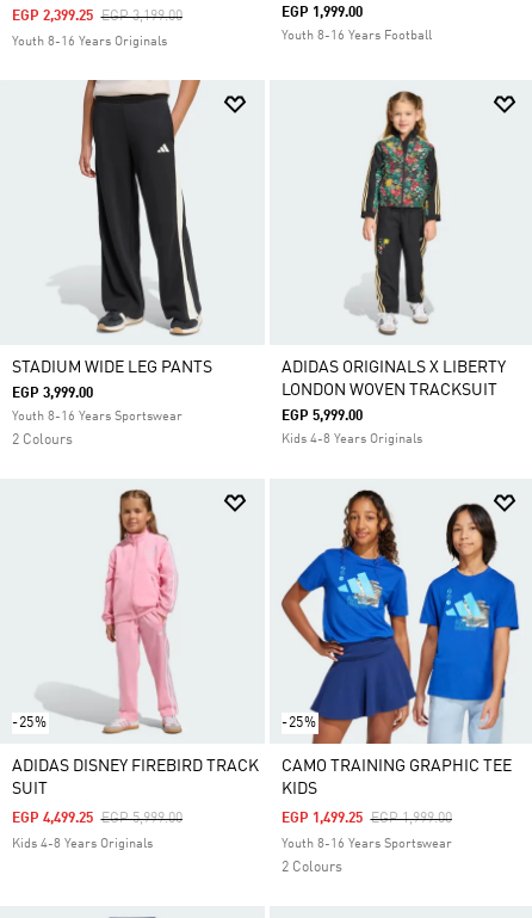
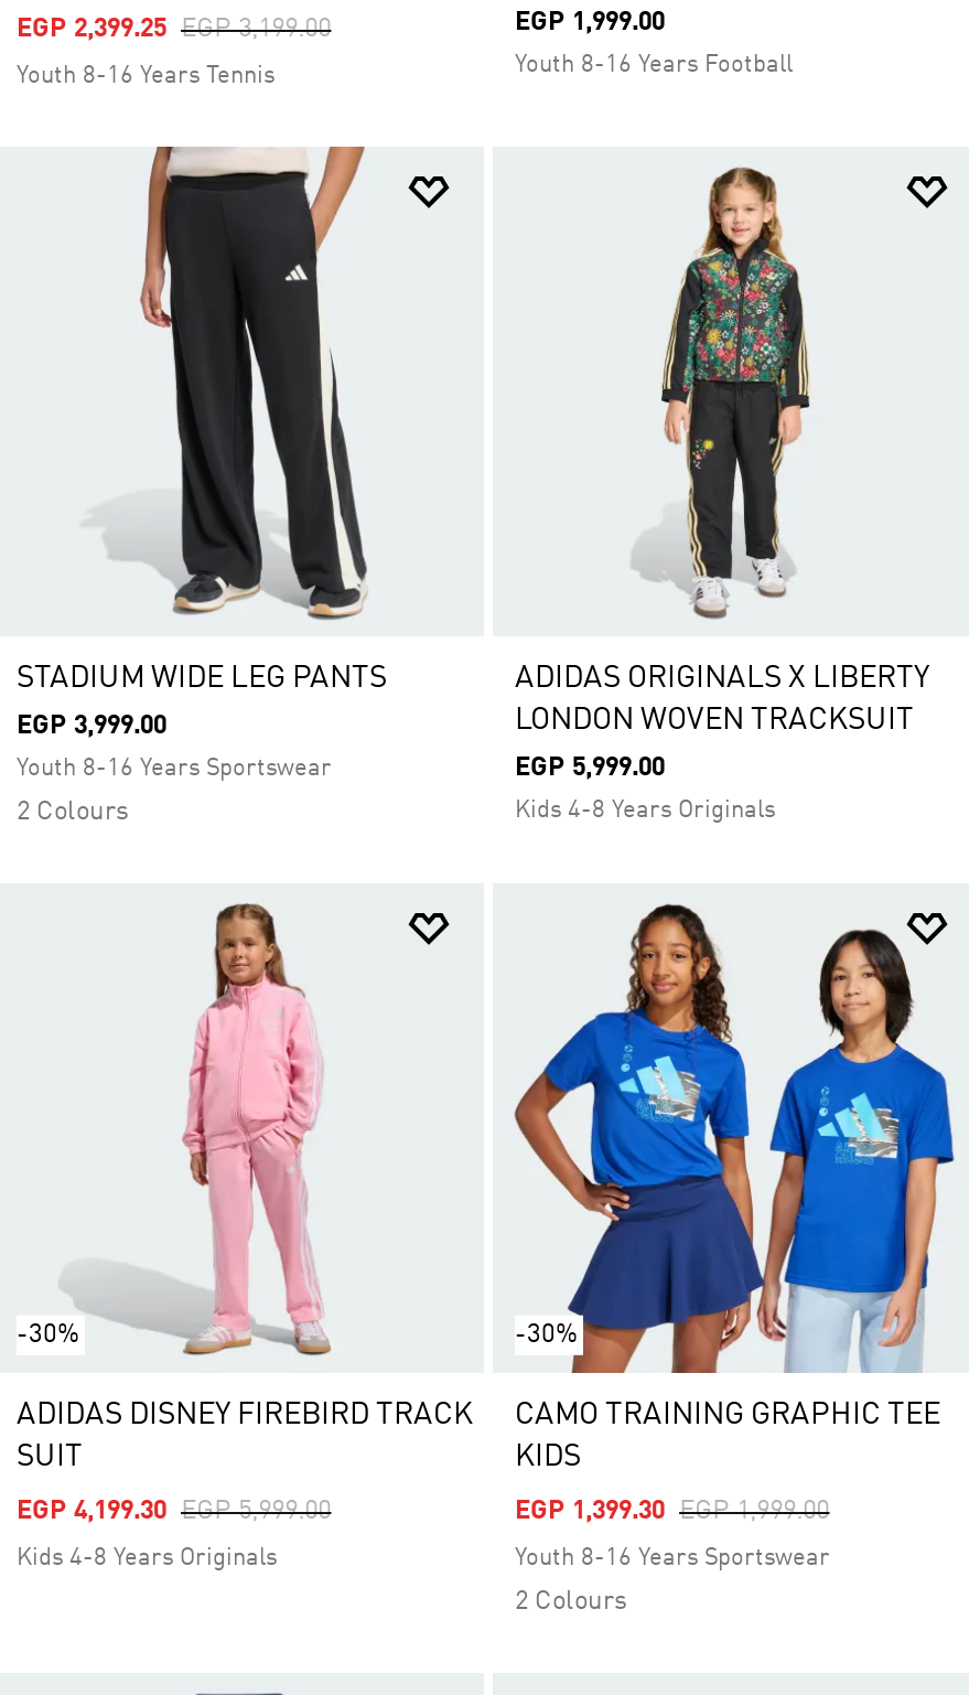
- Youth 8-16 Years Originals
+ Youth 8-16 Years Tennis

- -25%
+ -30%

- -25%
+ -30%

- EGP 4,499.25
+ EGP 4,199.30

- EGP 1,499.25
+ EGP 1,399.30
